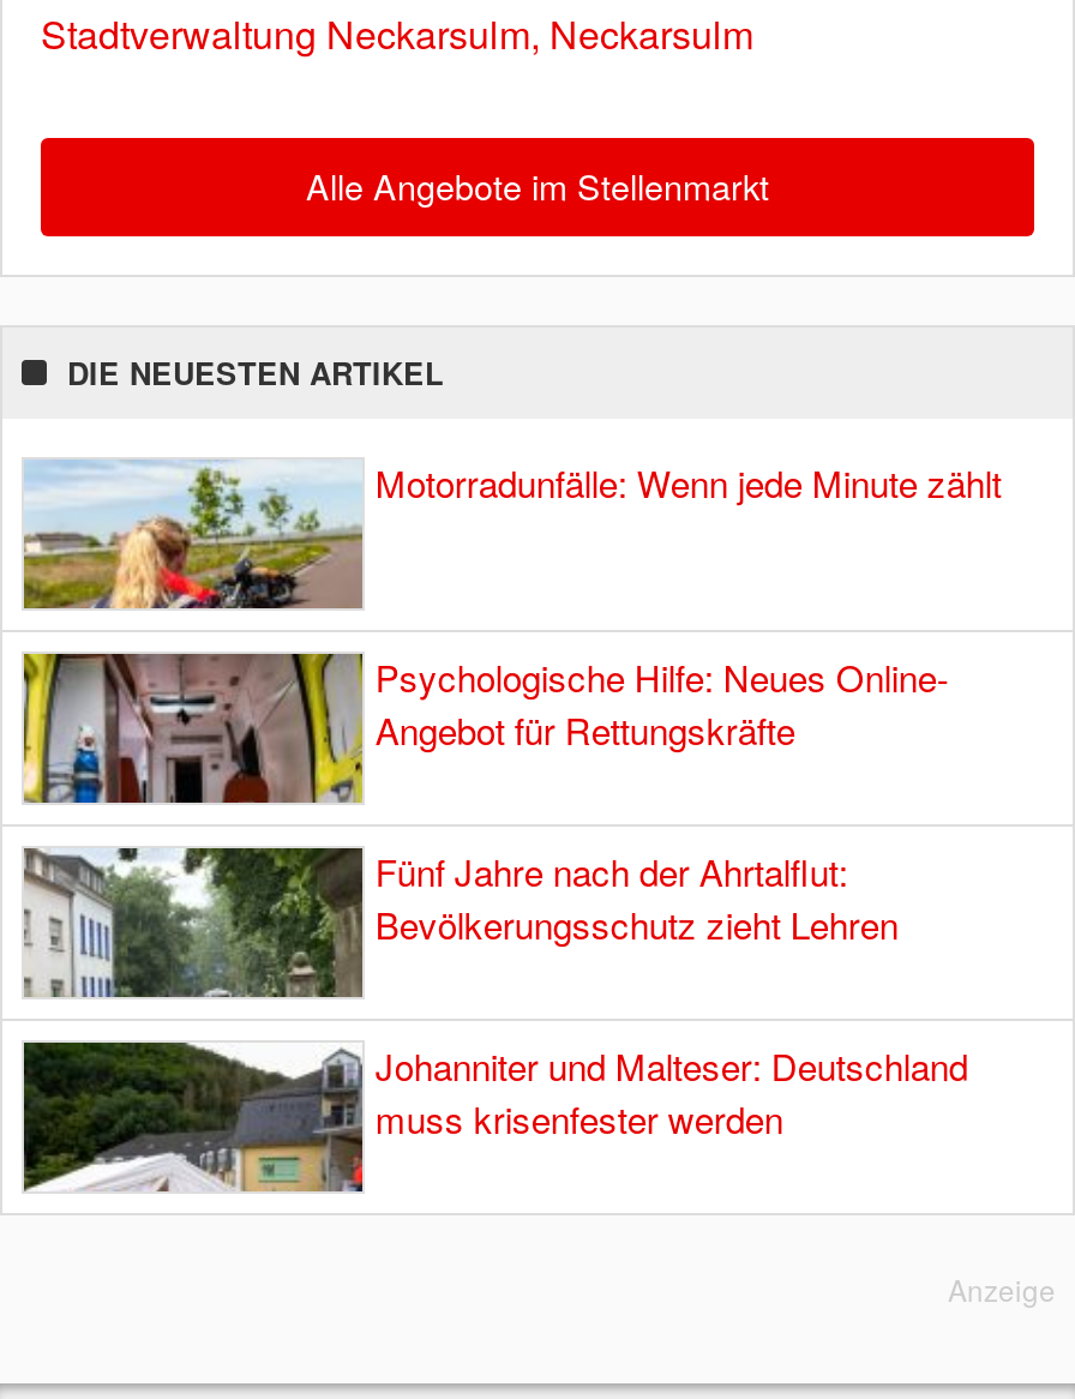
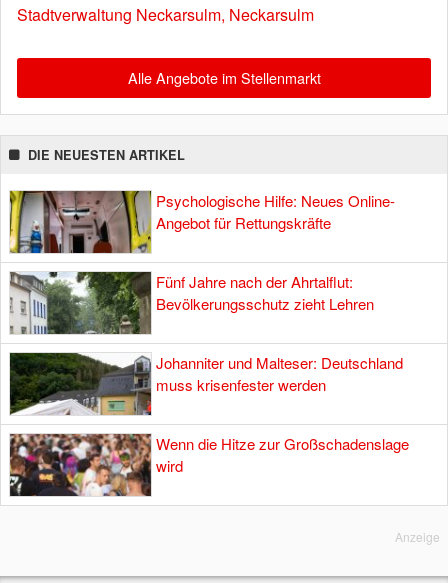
- [image]
- Motorradunfälle: Wenn jede Minute zählt

moved up: [image] | Psychologische Hilfe: Neues Online- | Angebot für Rettungskräfte | Fünf Jahre nach der Ahrtalflut: | Bevölkerungsschutz zieht Lehren | Johanniter und Malteser: Deutschland | muss krisenfester werden

+ [image]
+ Wenn die Hitze zur Großschadenslage
+ wird
